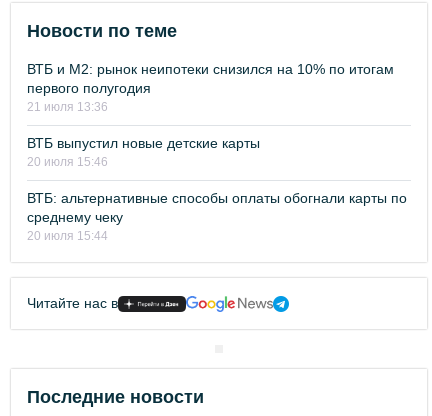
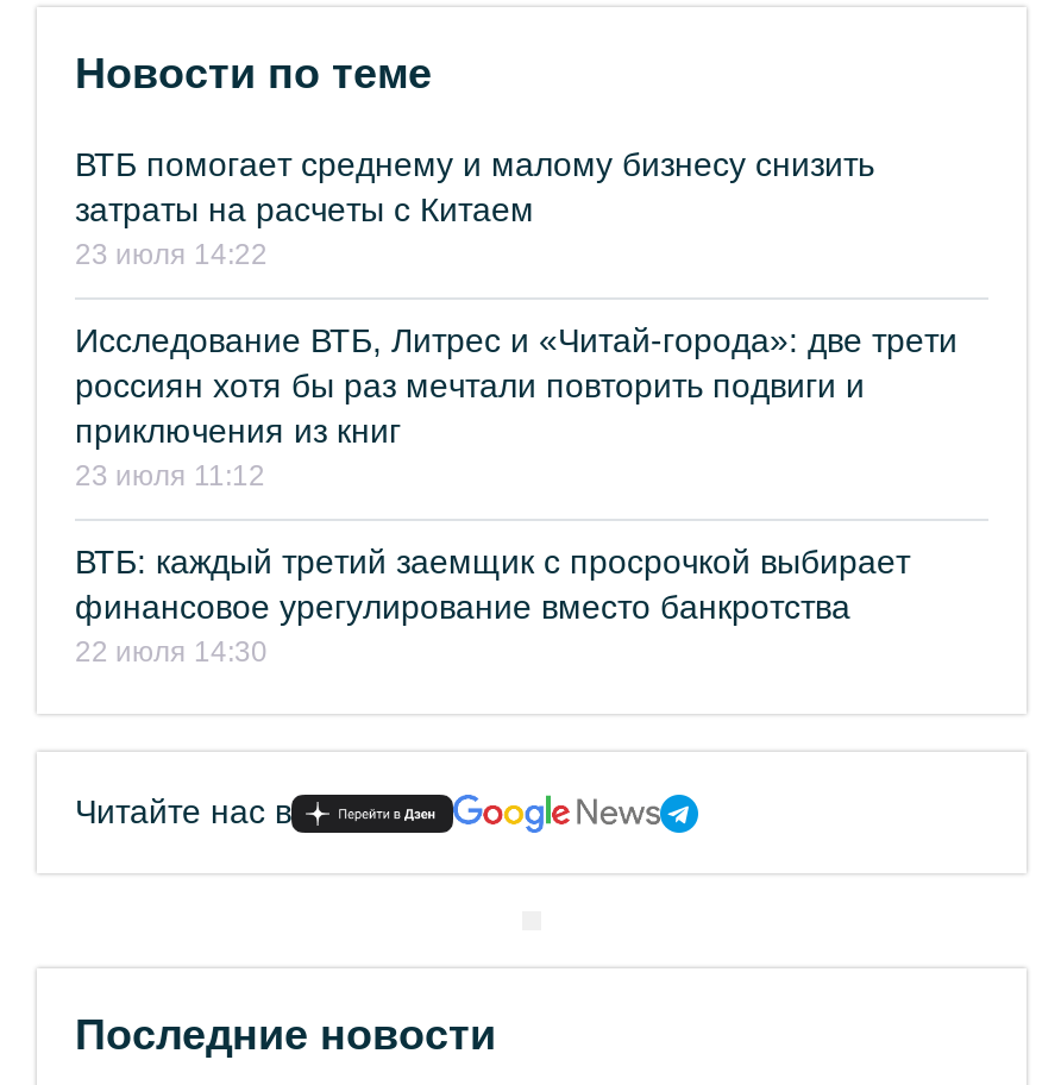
- ВТБ и М2: рынок неипотеки снизился на 10% по итогам
- первого полугодия
- 21 июля 13:36
+ ВТБ помогает среднему и малому бизнесу снизить
+ затраты на расчеты с Китаем
+ 23 июля 14:22

- ВТБ выпустил новые детские карты
- 20 июля 15:46
+ Исследование ВТБ, Литрес и «Читай-города»: две трети
+ россиян хотя бы раз мечтали повторить подвиги и
+ приключения из книг
+ 23 июля 11:12

- ВТБ: альтернативные способы оплаты обогнали карты по
- среднему чеку
- 20 июля 15:44
+ ВТБ: каждый третий заемщик с просрочкой выбирает
+ финансовое урегулирование вместо банкротства
+ 22 июля 14:30
